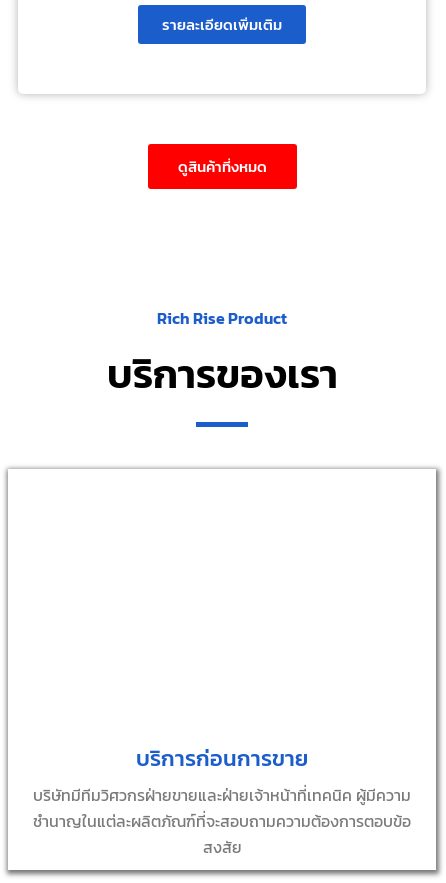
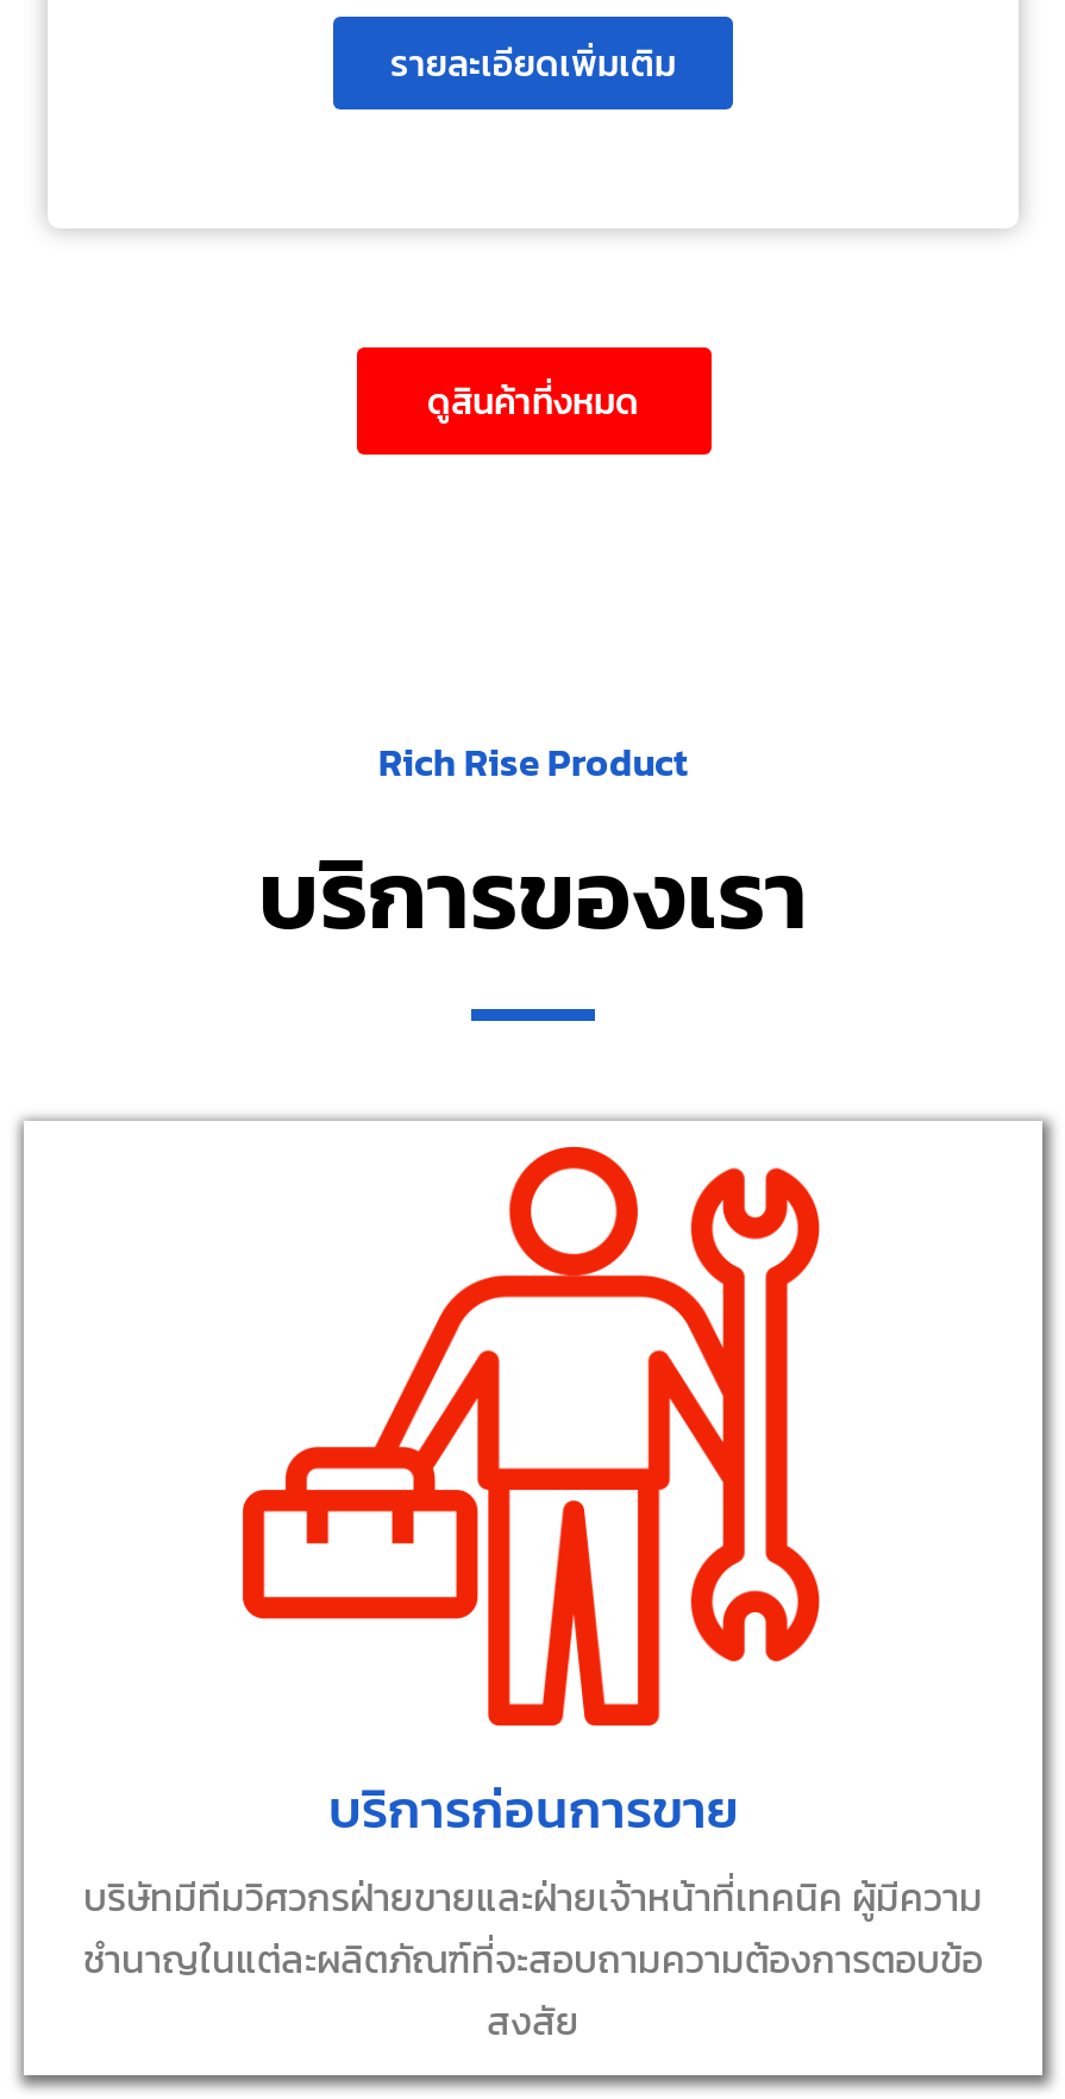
+ [image]
